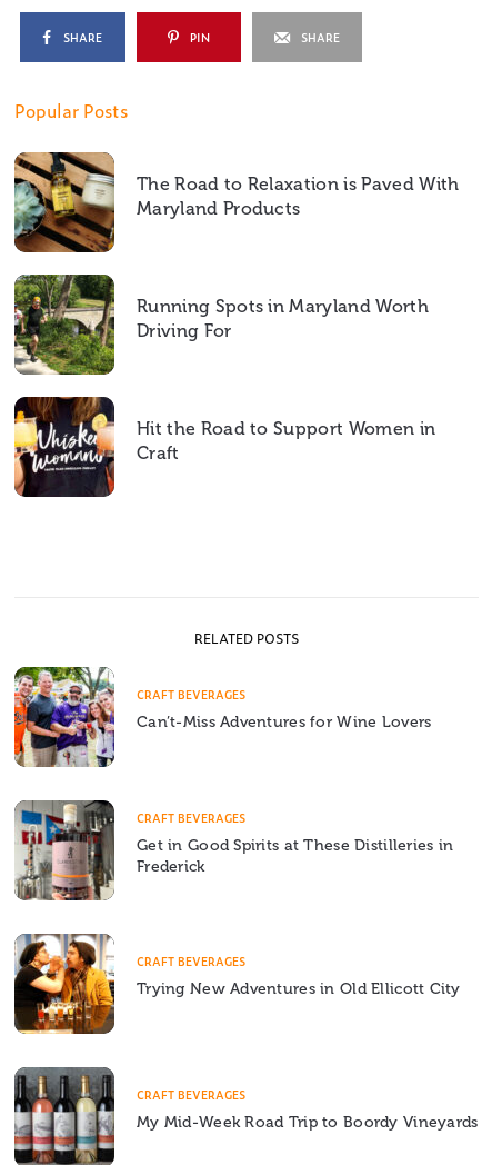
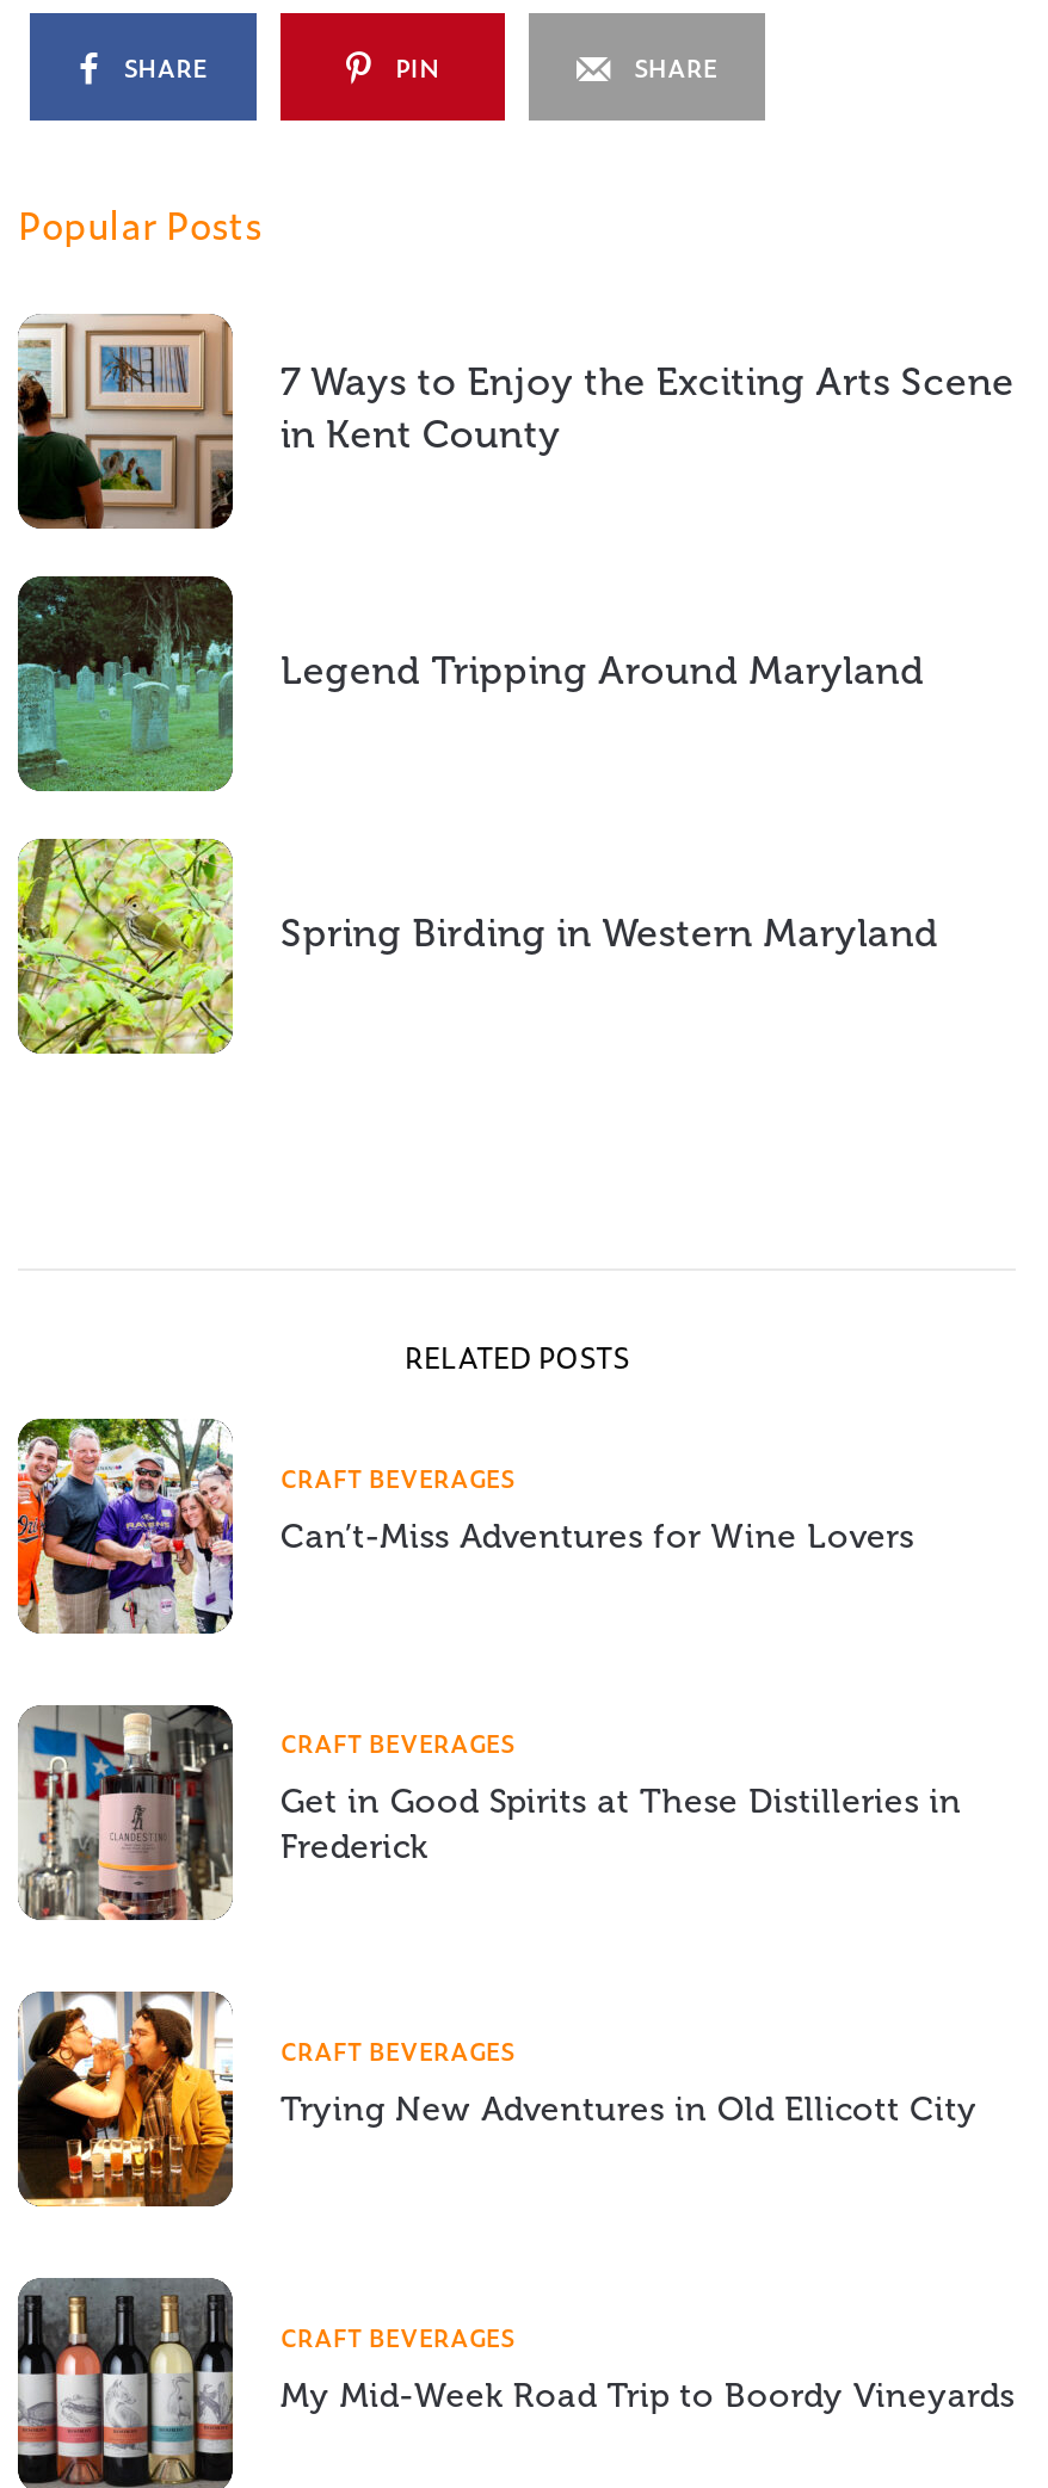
- [image]
- The Road to Relaxation is Paved With
- Maryland Products
+ [image]
+ 7 Ways to Enjoy the Exciting Arts Scene
+ in Kent County

- [image]
- Running Spots in Maryland Worth
- Driving For
+ [image]
+ Legend Tripping Around Maryland

- [image]
- Hit the Road to Support Women in
- Craft
+ [image]
+ Spring Birding in Western Maryland
